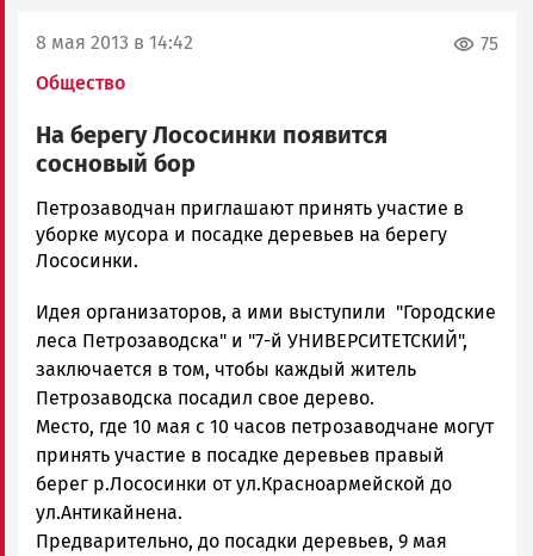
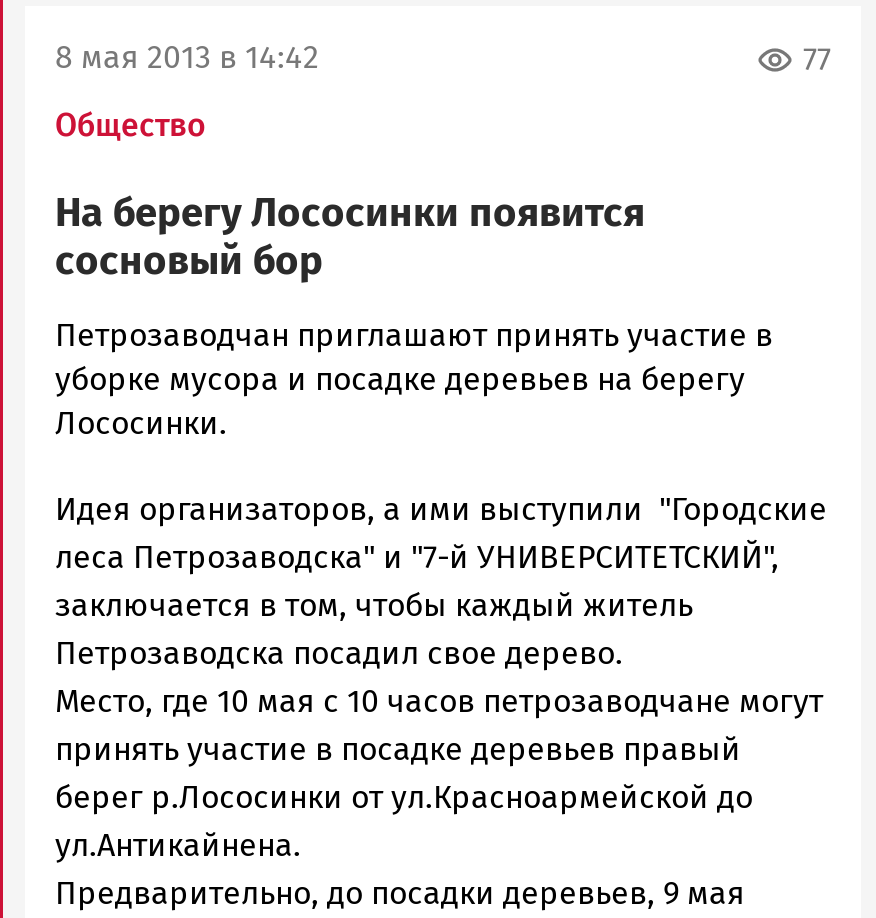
- 75
+ 77
